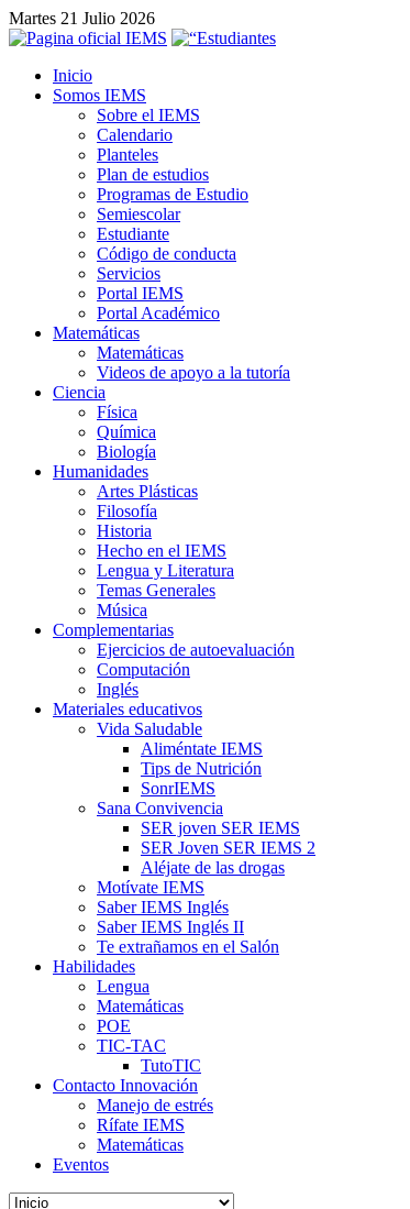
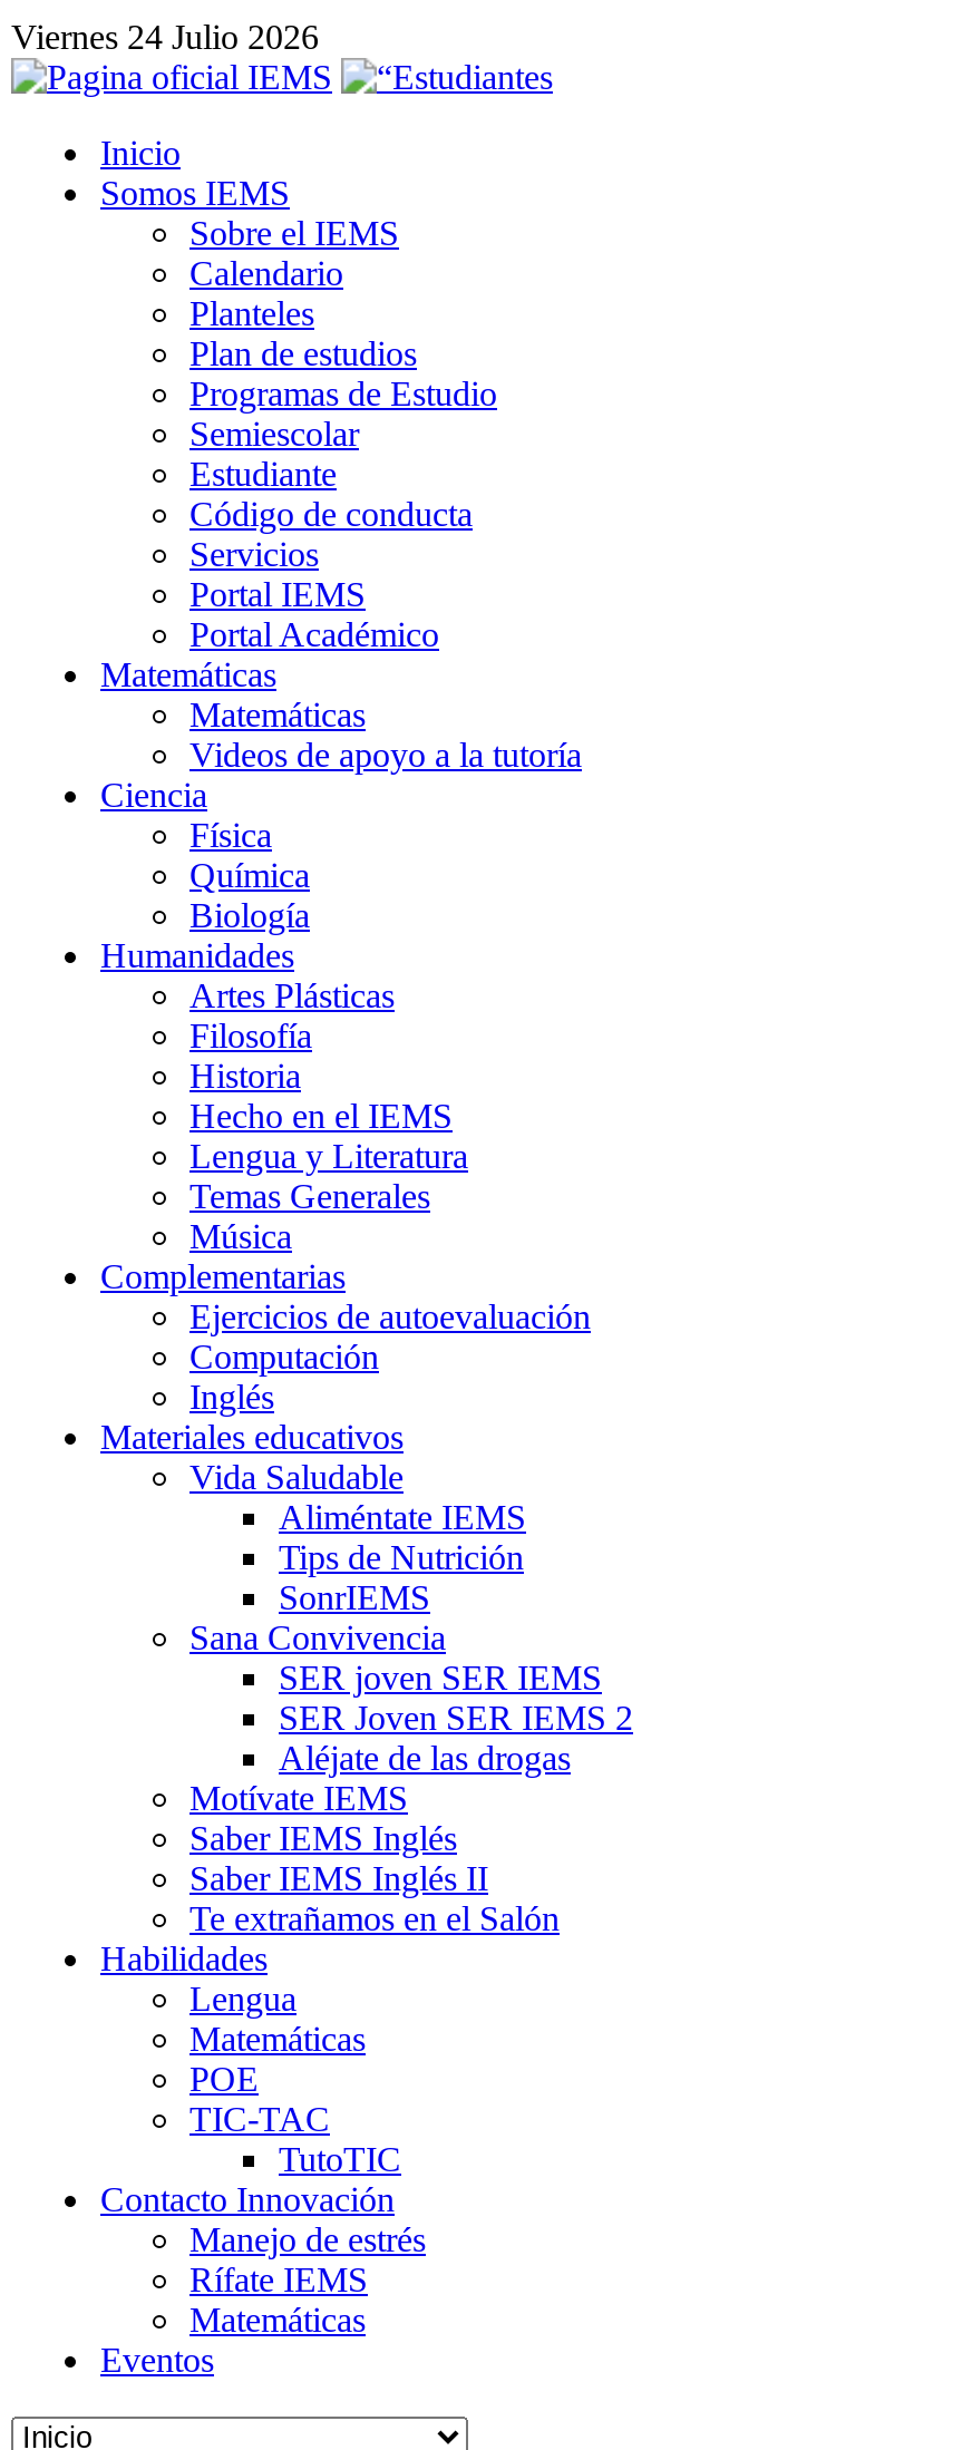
- Martes 21 Julio 2026
+ Viernes 24 Julio 2026
